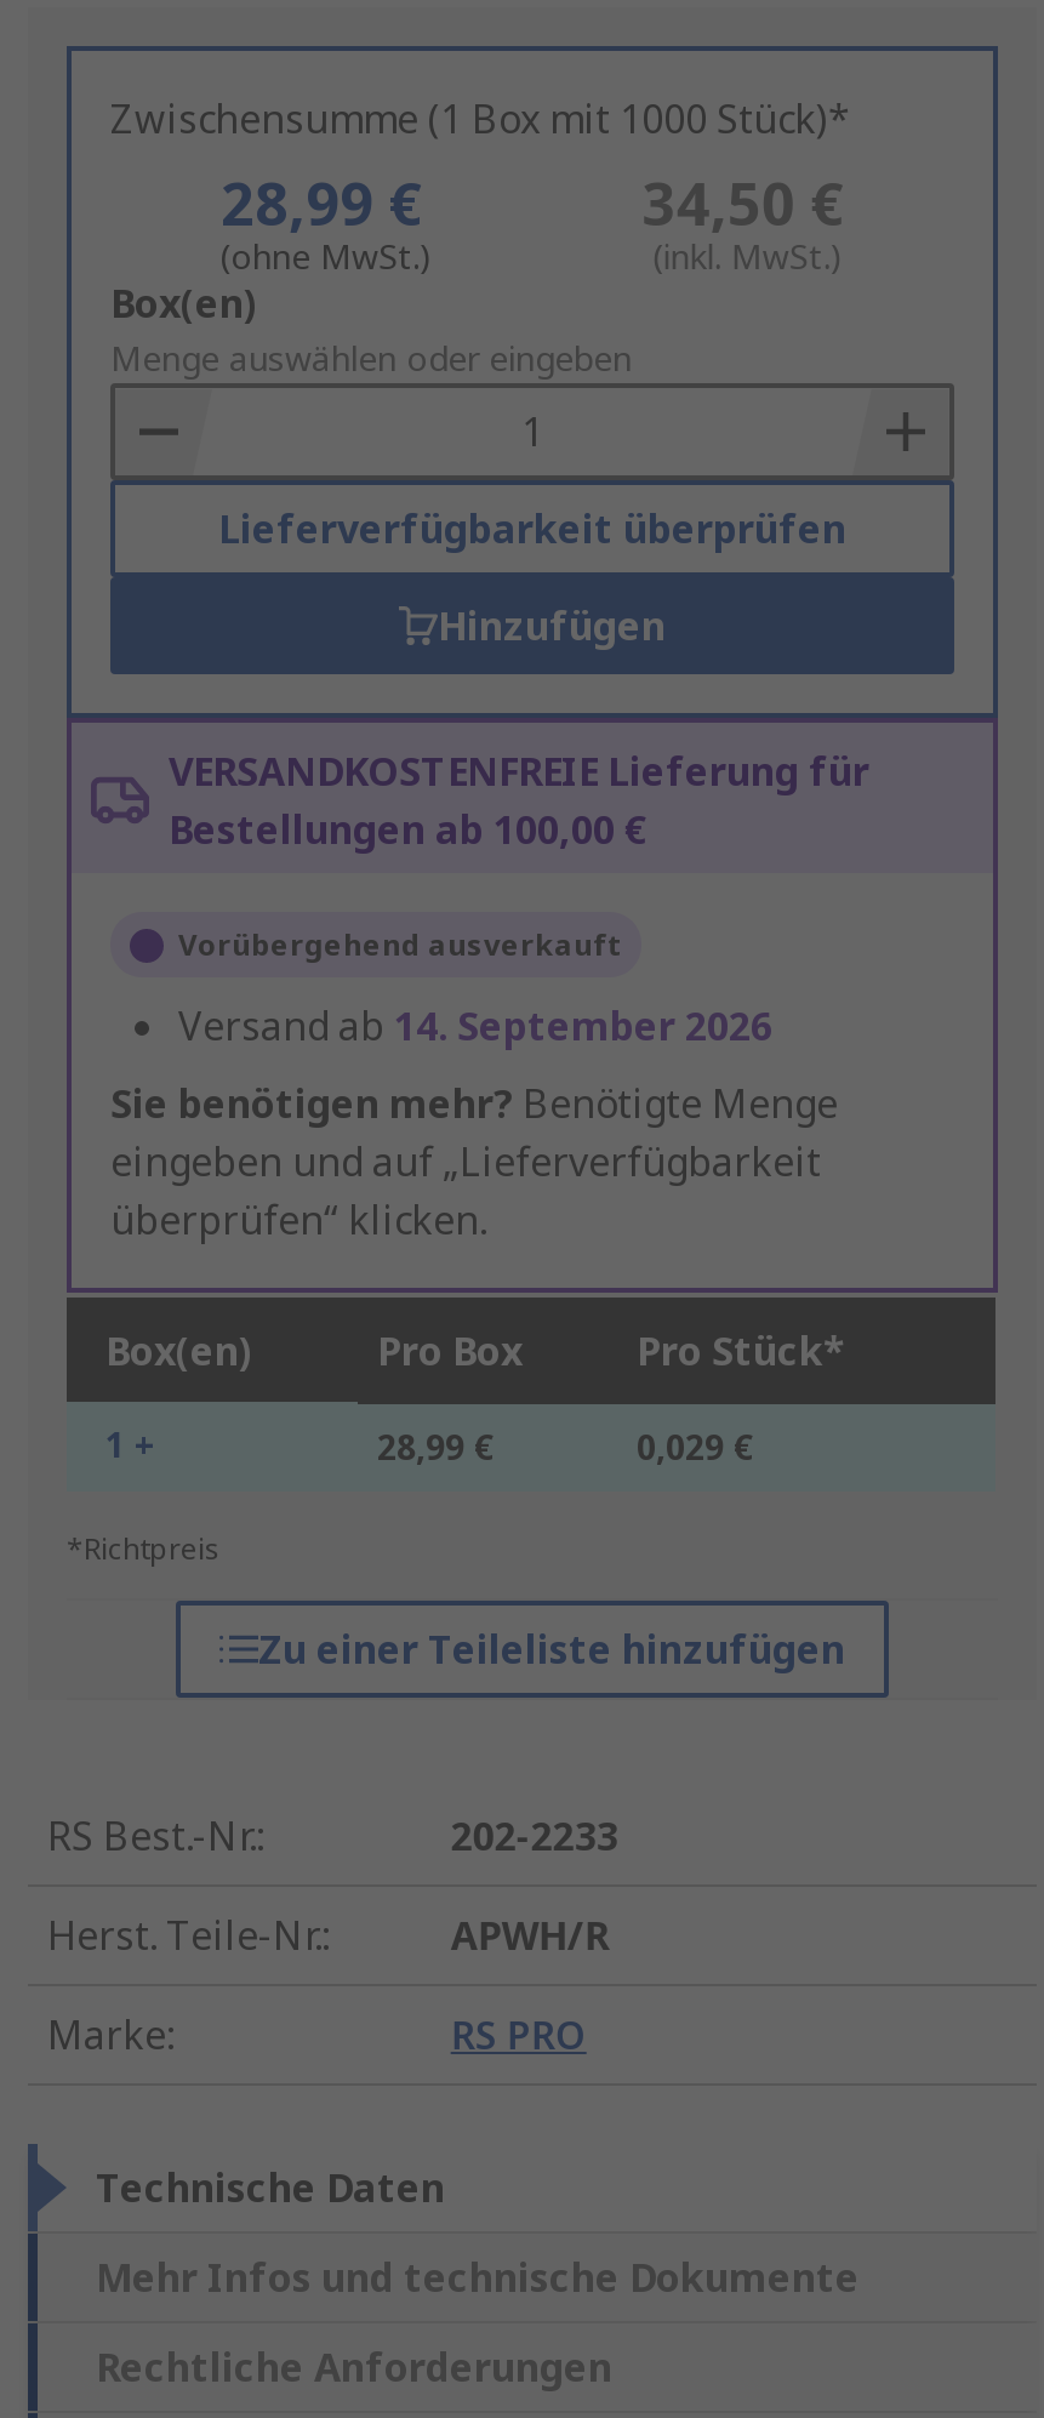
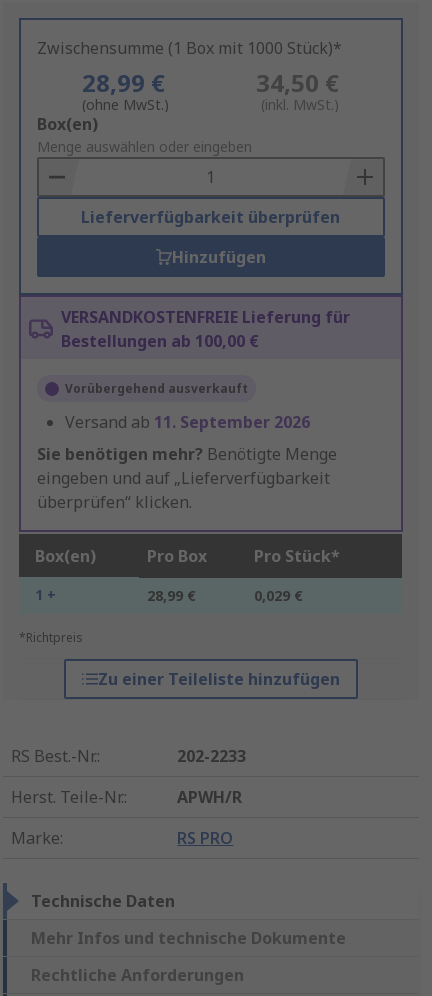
- Versand ab 14. September 2026
+ Versand ab 11. September 2026
